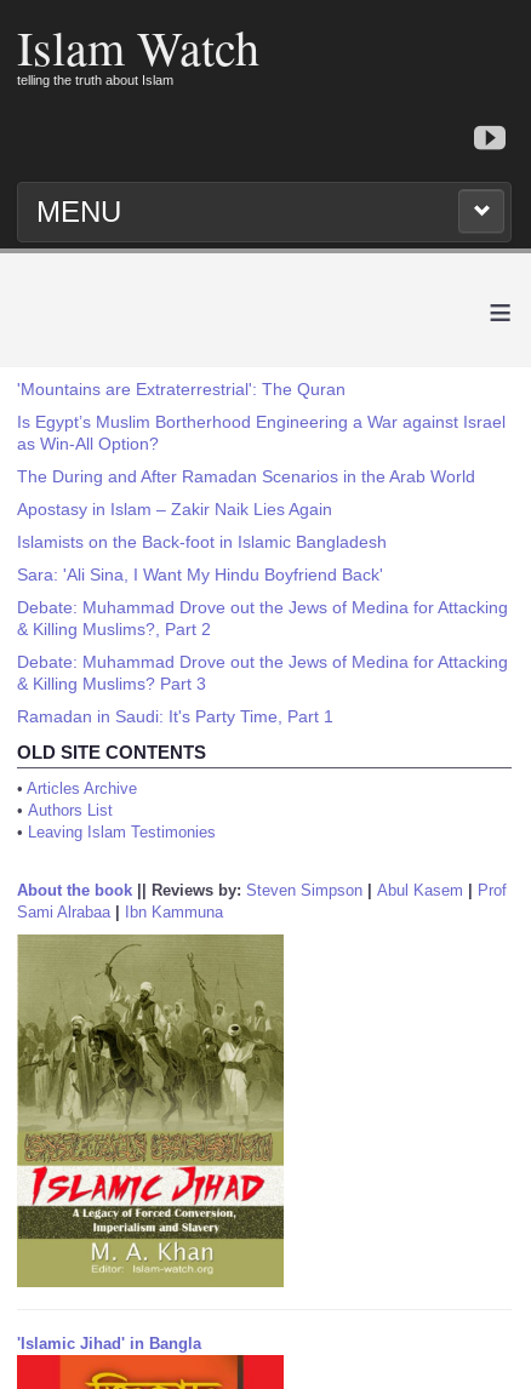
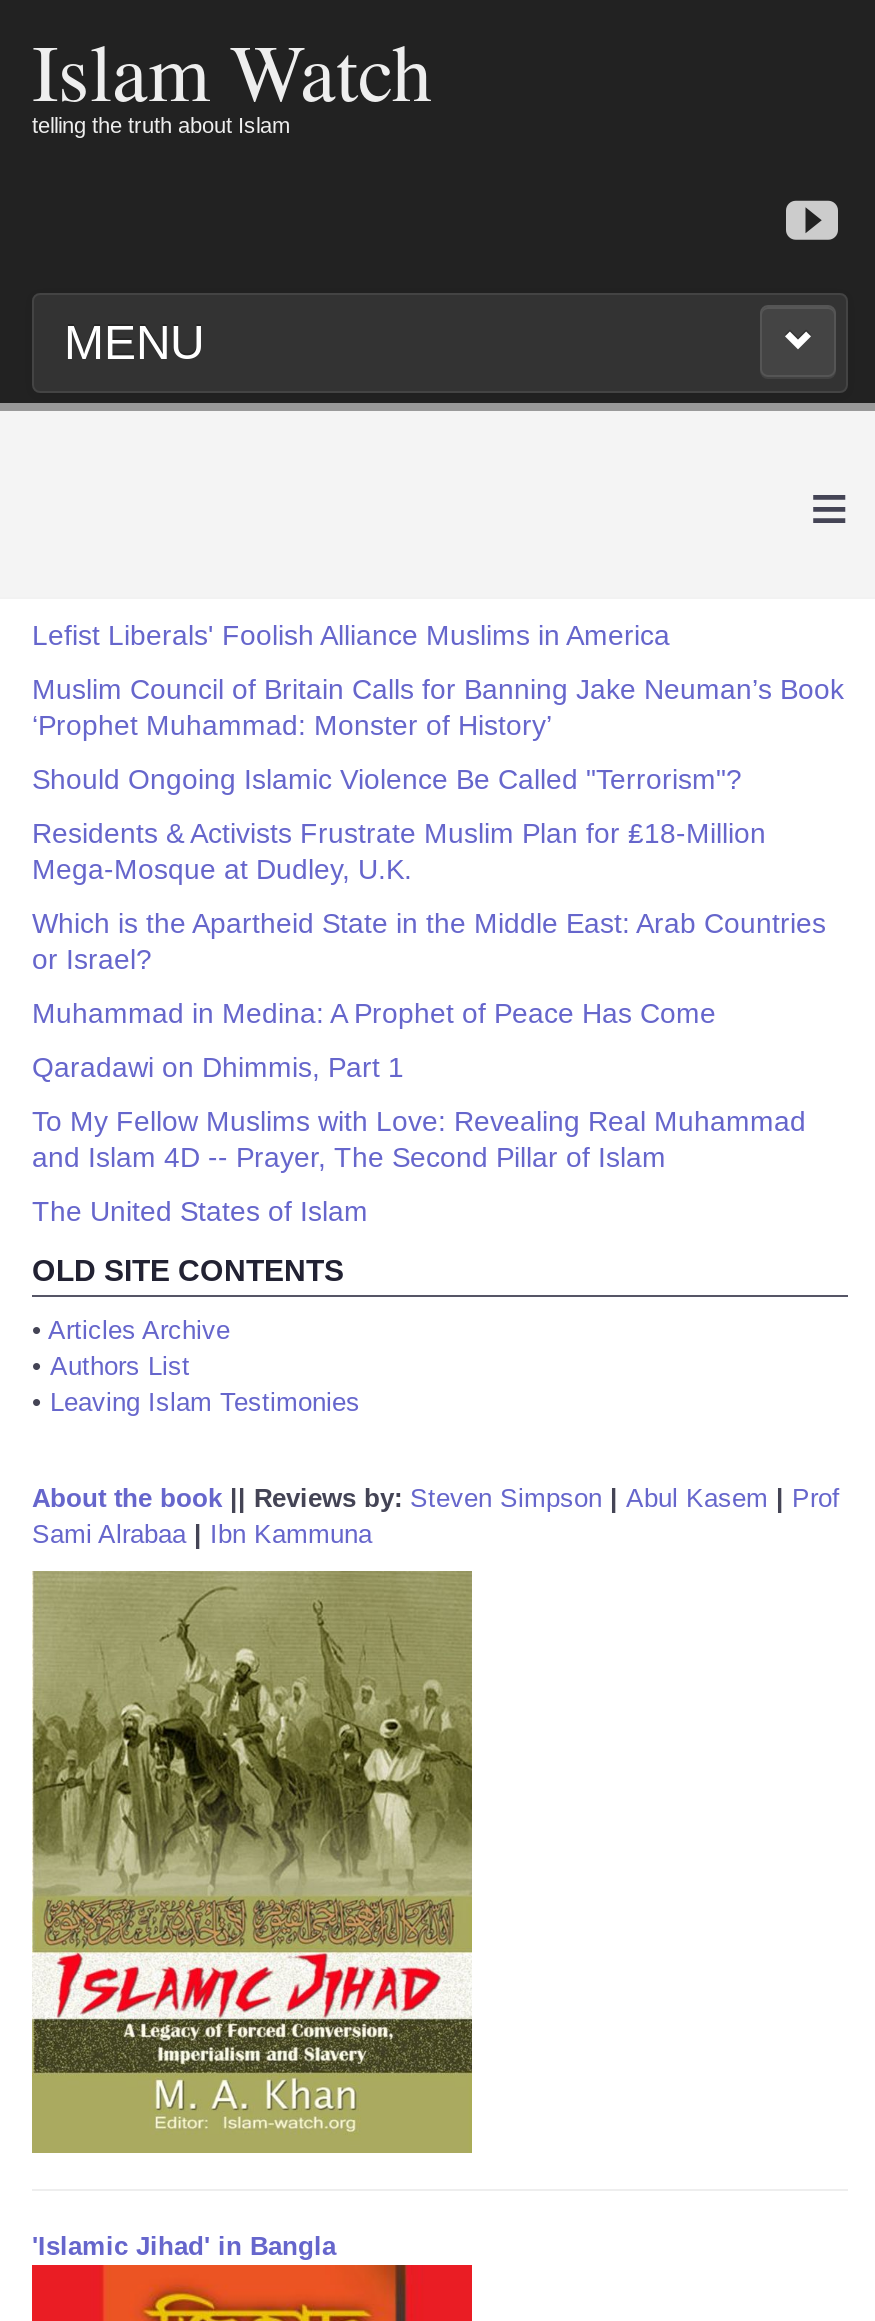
- 'Mountains are Extraterrestrial': The Quran
+ Lefist Liberals' Foolish Alliance Muslims in America

- Is Egypt’s Muslim Bortherhood Engineering a War against Israel
- as Win-All Option?
+ Muslim Council of Britain Calls for Banning Jake Neuman’s Book
+ ‘Prophet Muhammad: Monster of History’

- The During and After Ramadan Scenarios in the Arab World
+ Should Ongoing Islamic Violence Be Called "Terrorism"?

- Apostasy in Islam – Zakir Naik Lies Again
+ Residents & Activists Frustrate Muslim Plan for ₤18-Million
+ Mega-Mosque at Dudley, U.K.

- Islamists on the Back-foot in Islamic Bangladesh
+ Which is the Apartheid State in the Middle East: Arab Countries
+ or Israel?

- Sara: 'Ali Sina, I Want My Hindu Boyfriend Back'
+ Muhammad in Medina: A Prophet of Peace Has Come

- Debate: Muhammad Drove out the Jews of Medina for Attacking
- & Killing Muslims?, Part 2
+ Qaradawi on Dhimmis, Part 1

- Debate: Muhammad Drove out the Jews of Medina for Attacking
- & Killing Muslims? Part 3
+ To My Fellow Muslims with Love: Revealing Real Muhammad
+ and Islam 4D -- Prayer, The Second Pillar of Islam

- Ramadan in Saudi: It's Party Time, Part 1
+ The United States of Islam
